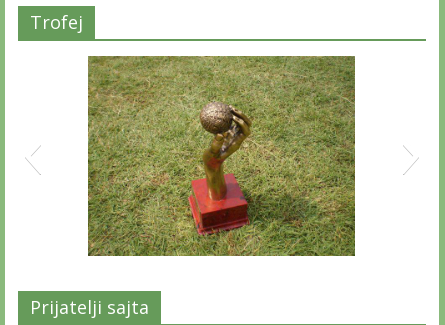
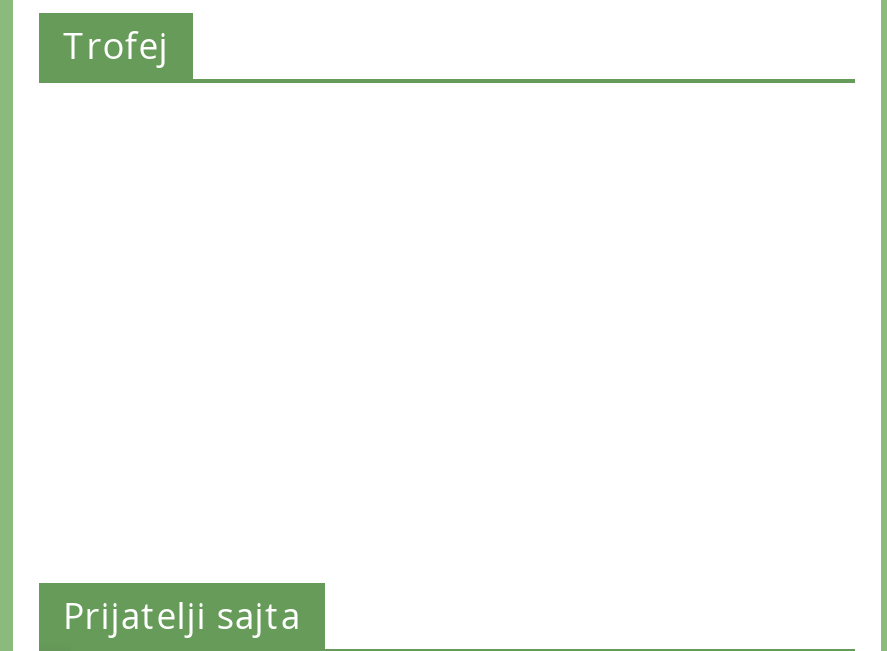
- [image]
